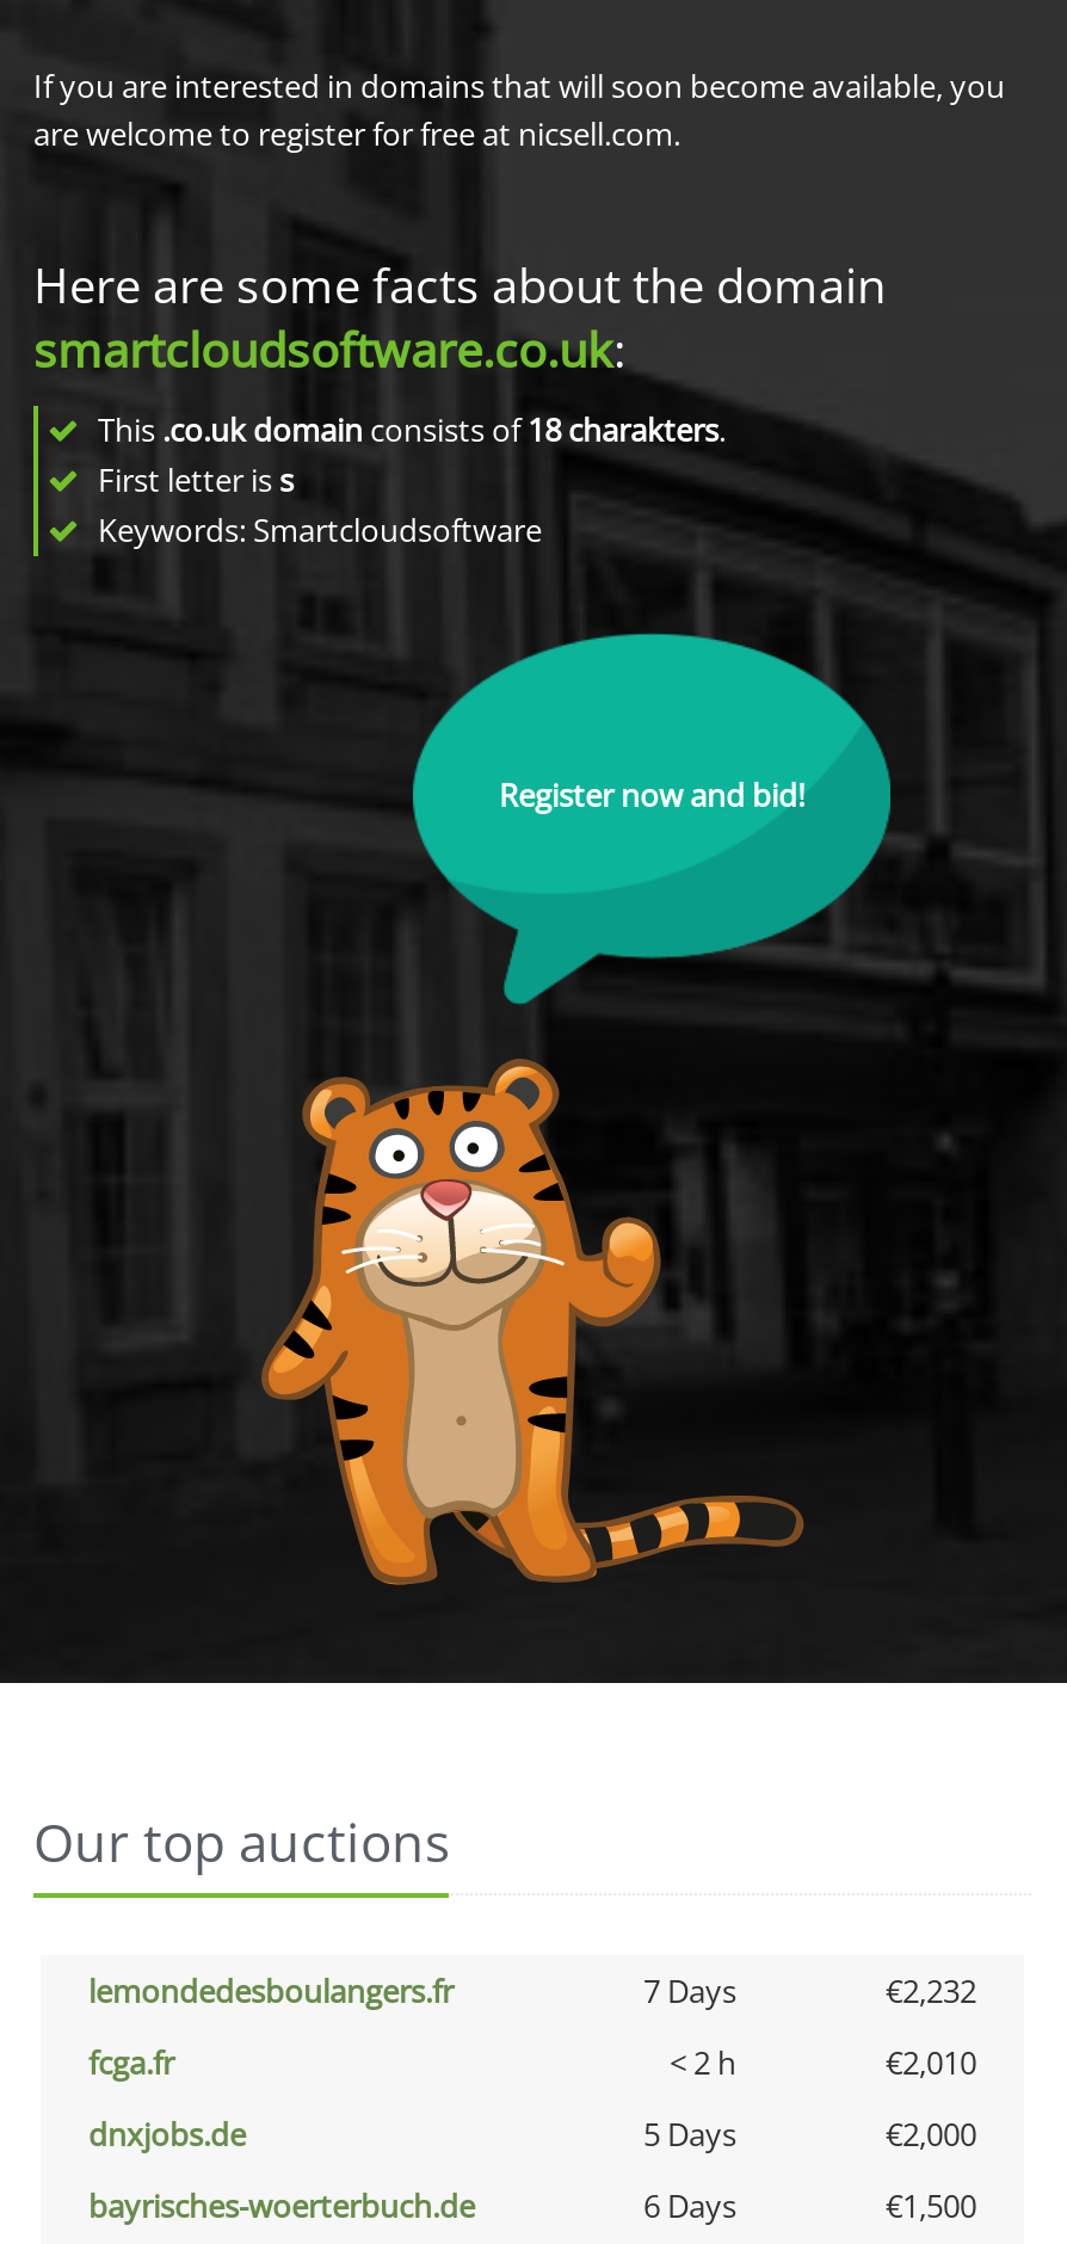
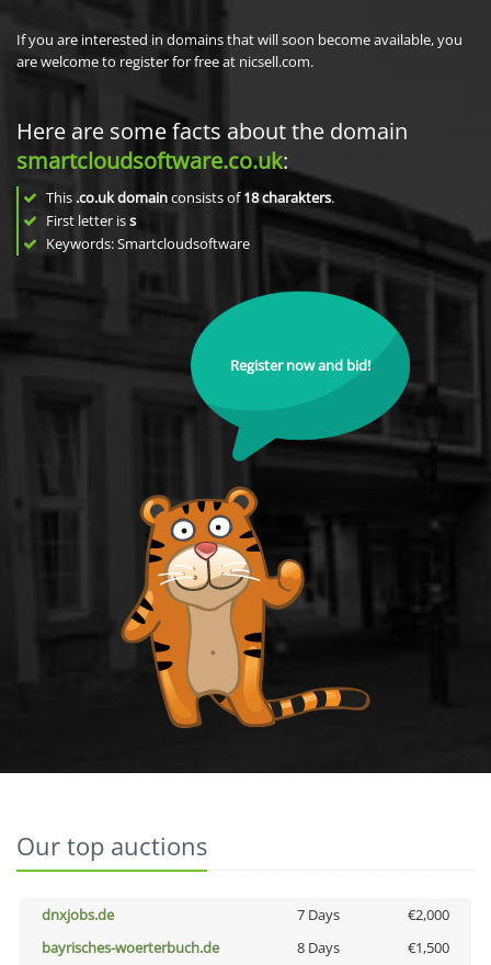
- lemondedesboulangers.fr
- 7 Days
- €2,232
- fcga.fr
- < 2 h
- €2,010

- 5 Days
+ 7 Days

- 6 Days
+ 8 Days
